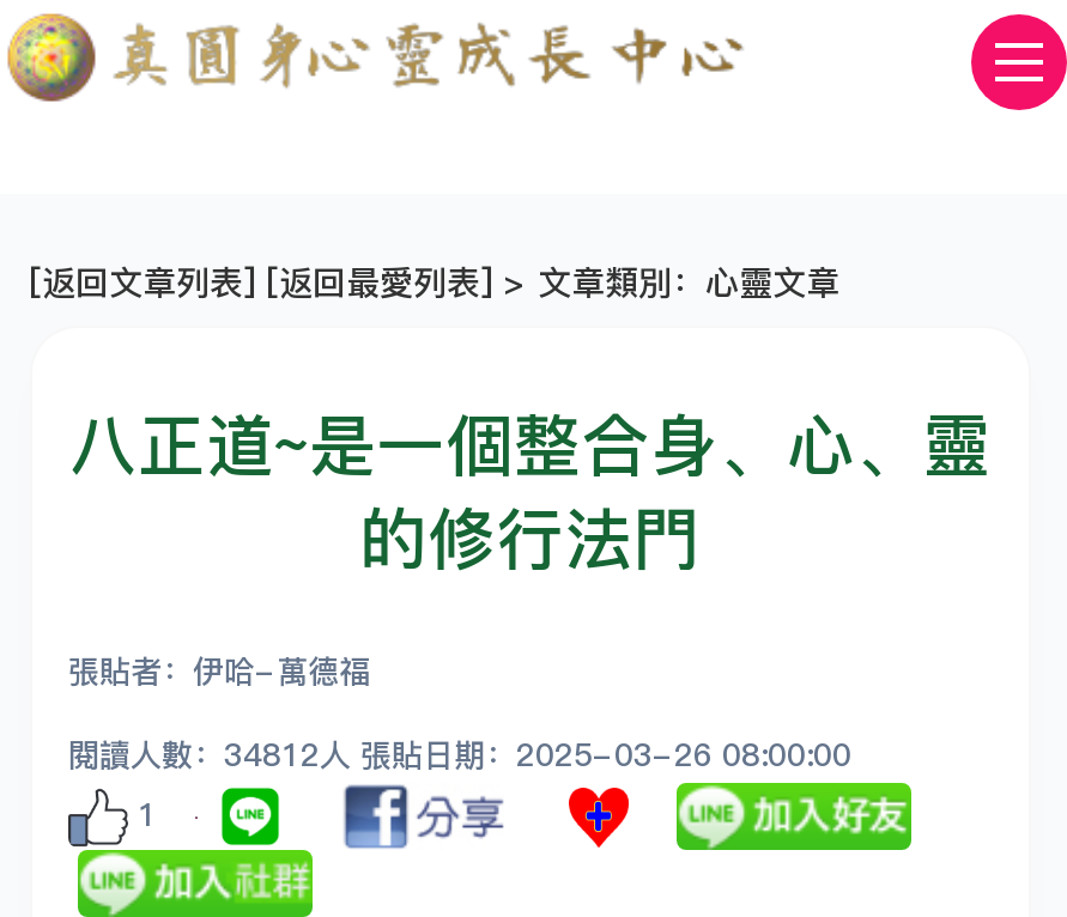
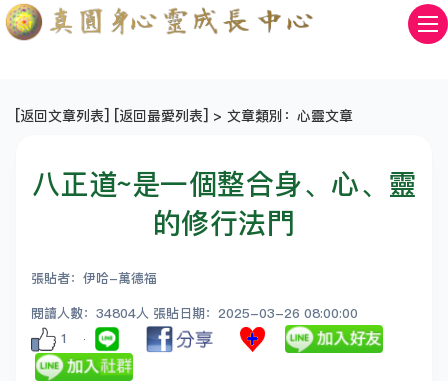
- 閱讀人數：34812人 張貼日期：2025-03-26 08:00:00
+ 閱讀人數：34804人 張貼日期：2025-03-26 08:00:00
